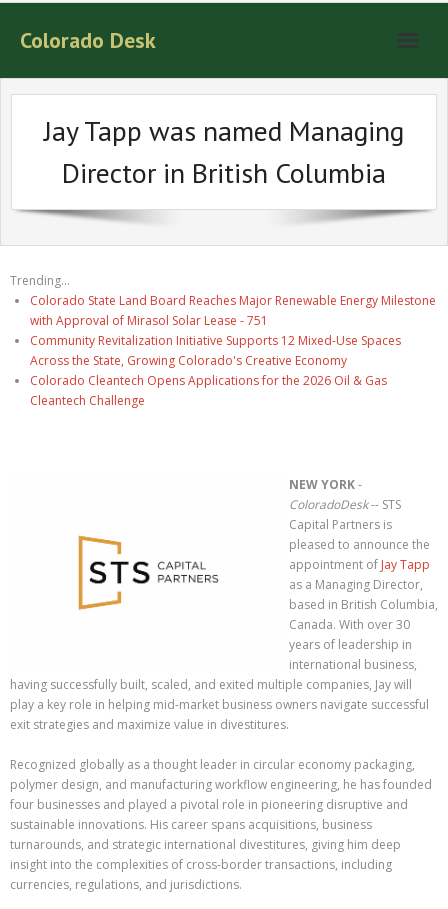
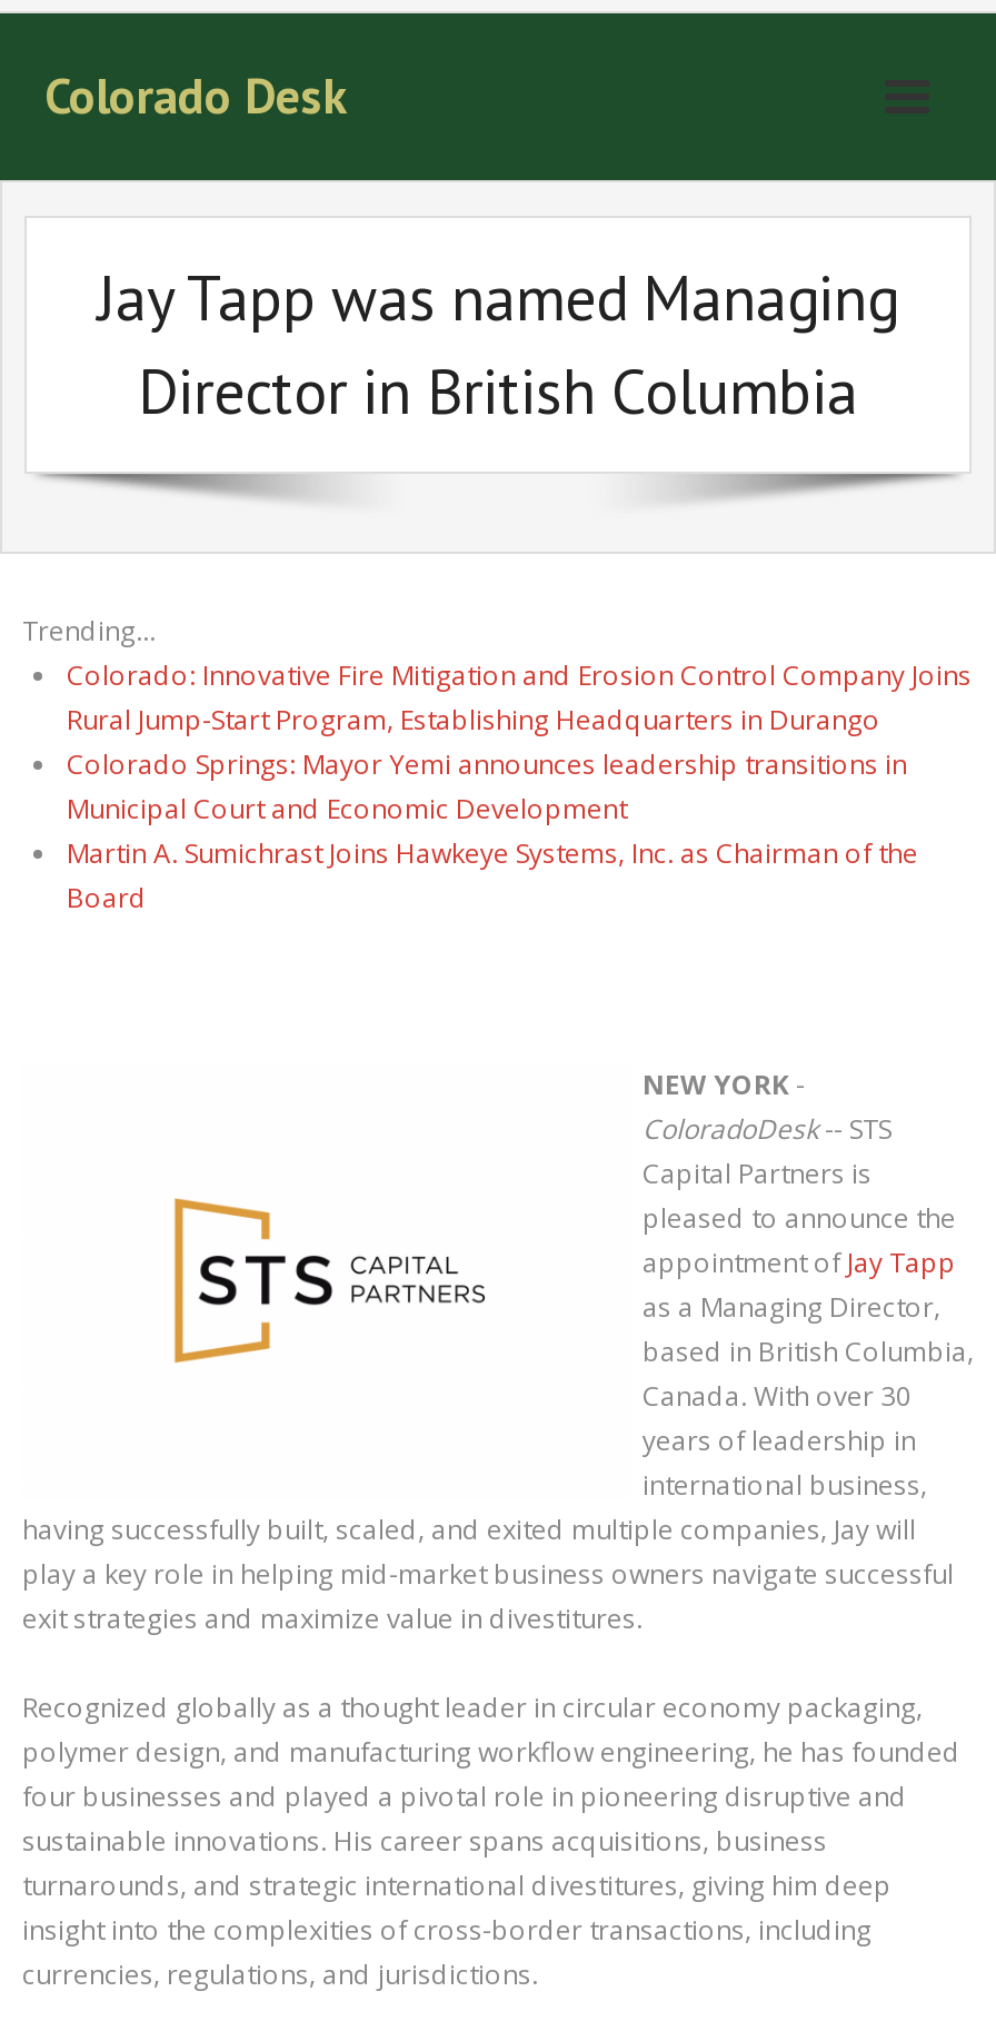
- Colorado State Land Board Reaches Major Renewable Energy Milestone
- with Approval of Mirasol Solar Lease - 751
- Community Revitalization Initiative Supports 12 Mixed-Use Spaces
- Across the State, Growing Colorado's Creative Economy
- Colorado Cleantech Opens Applications for the 2026 Oil & Gas
- Cleantech Challenge
+ Colorado: Innovative Fire Mitigation and Erosion Control Company Joins
+ Rural Jump-Start Program, Establishing Headquarters in Durango
+ Colorado Springs: Mayor Yemi announces leadership transitions in
+ Municipal Court and Economic Development
+ Martin A. Sumichrast Joins Hawkeye Systems, Inc. as Chairman of the
+ Board
